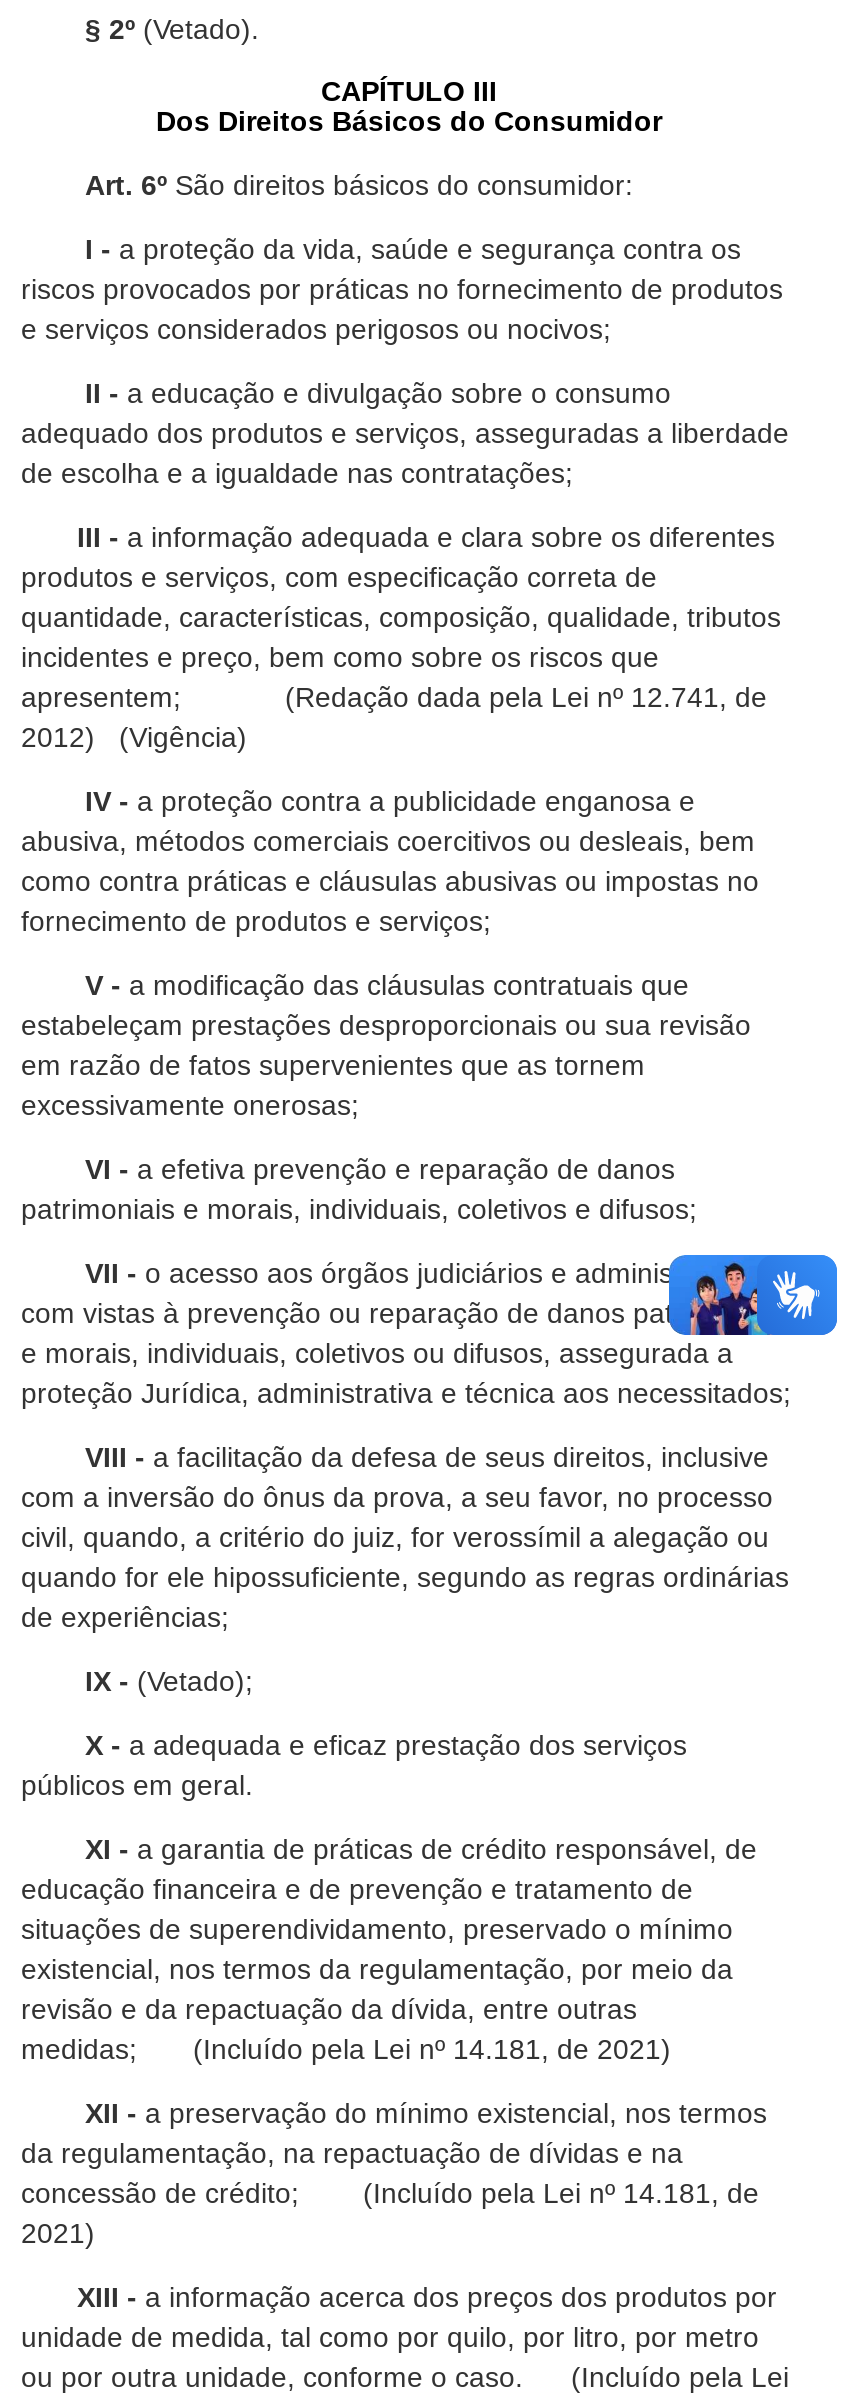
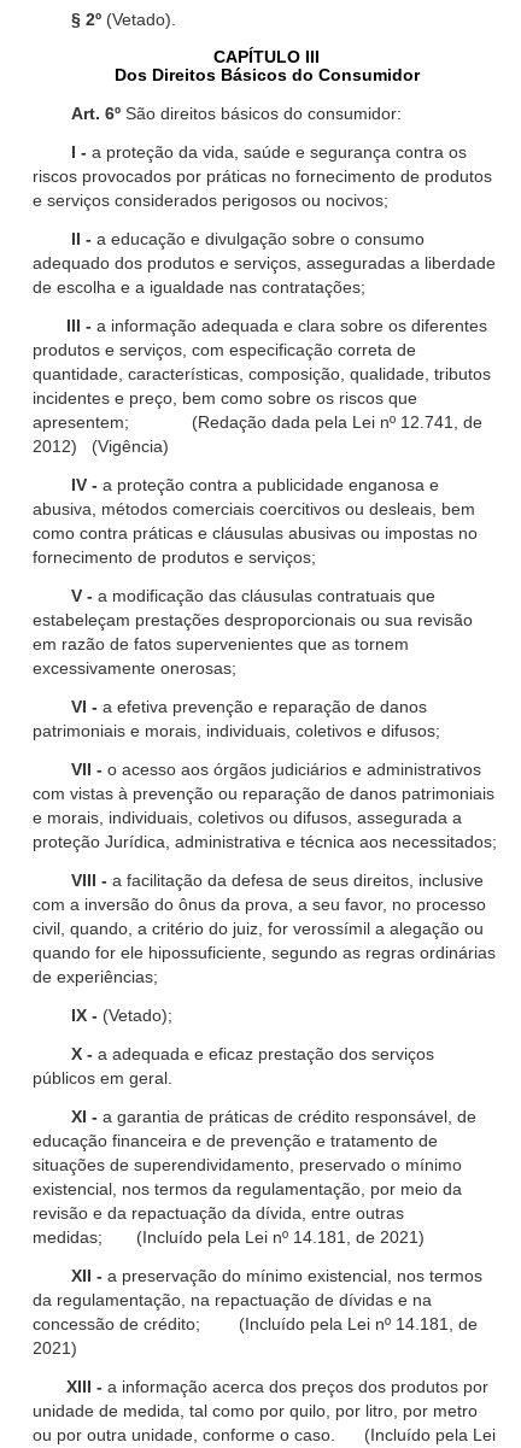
- [image]
